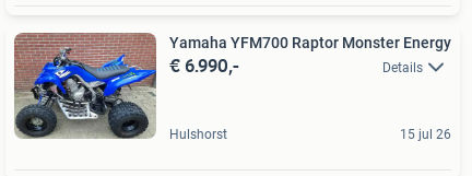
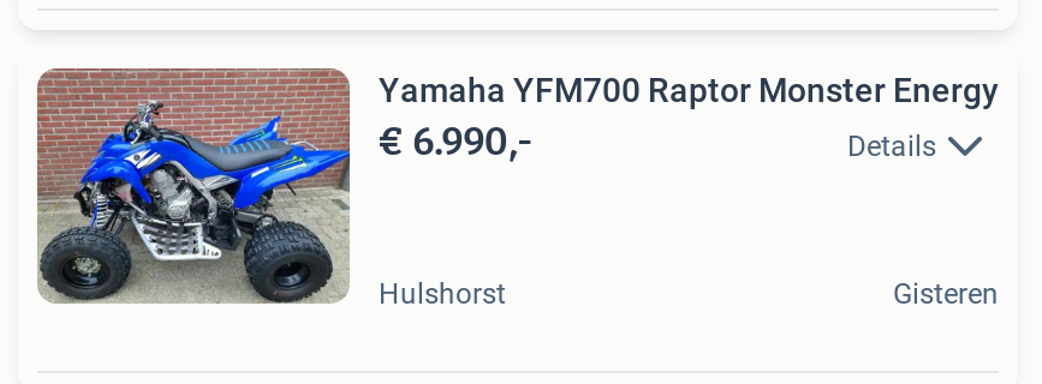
- 15 jul 26
+ Gisteren
